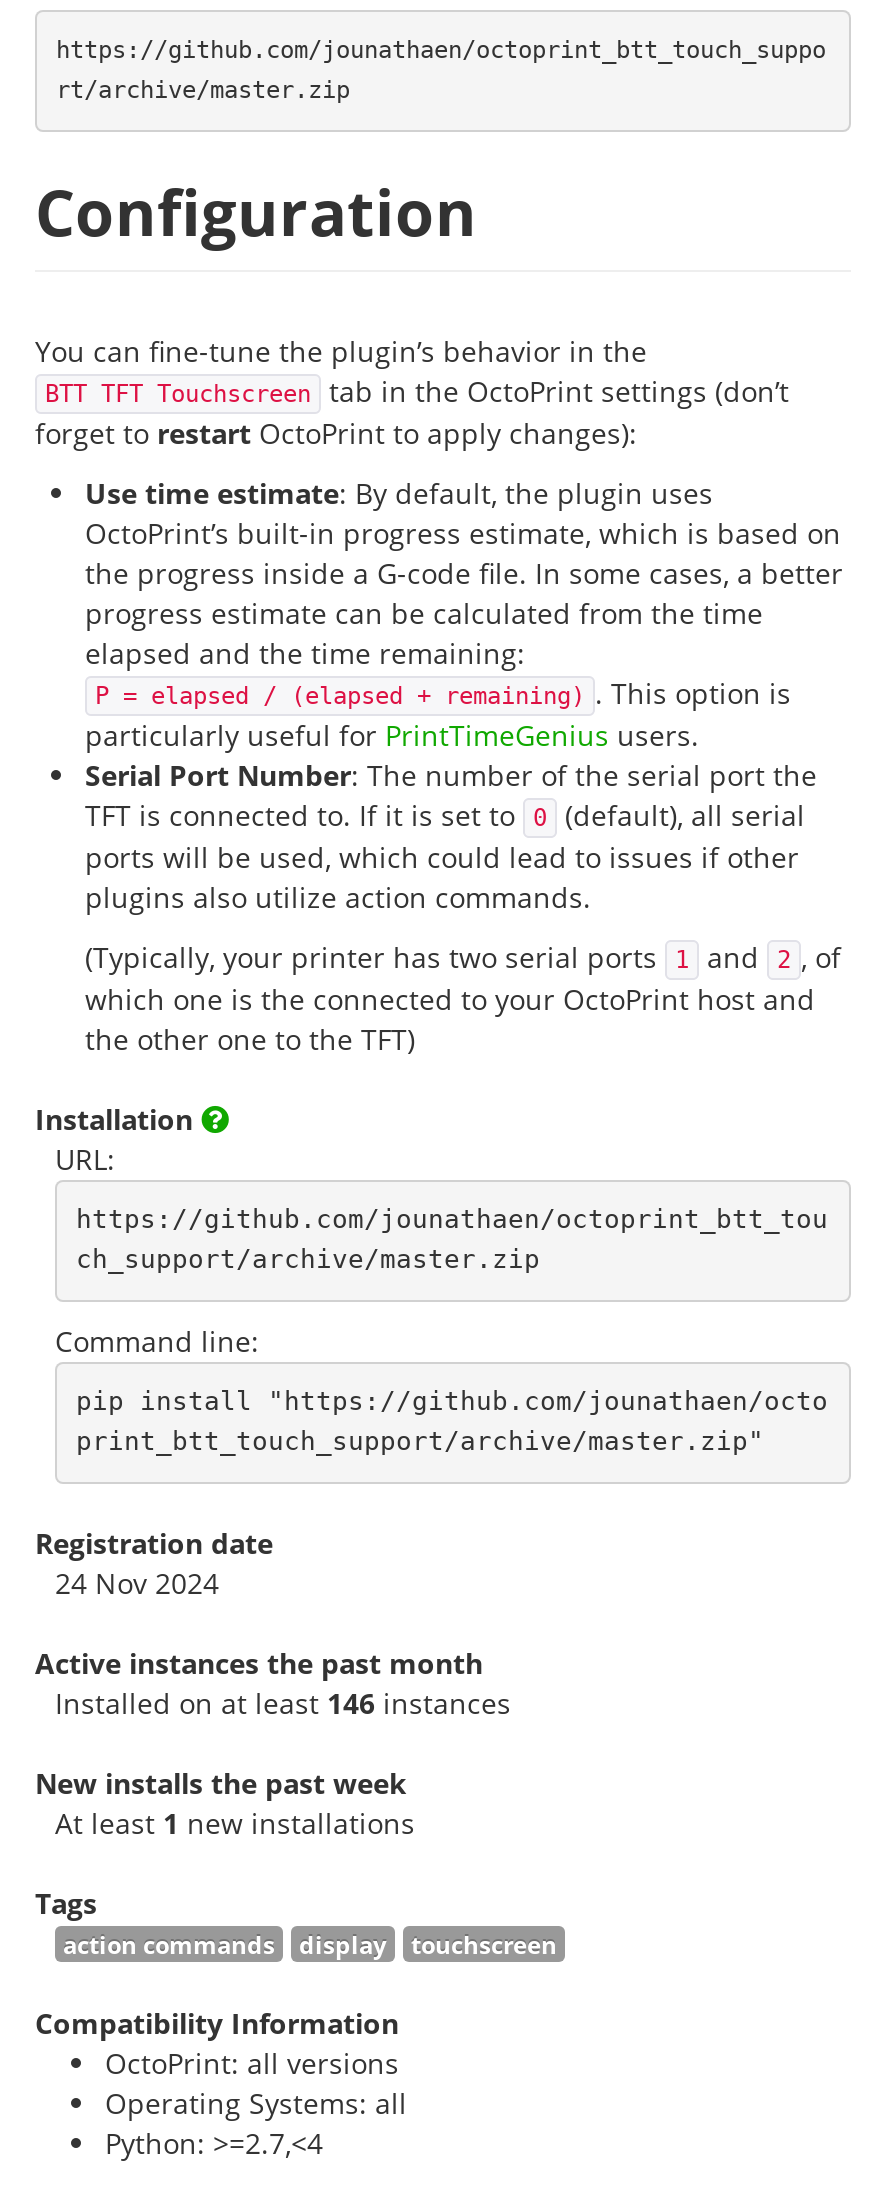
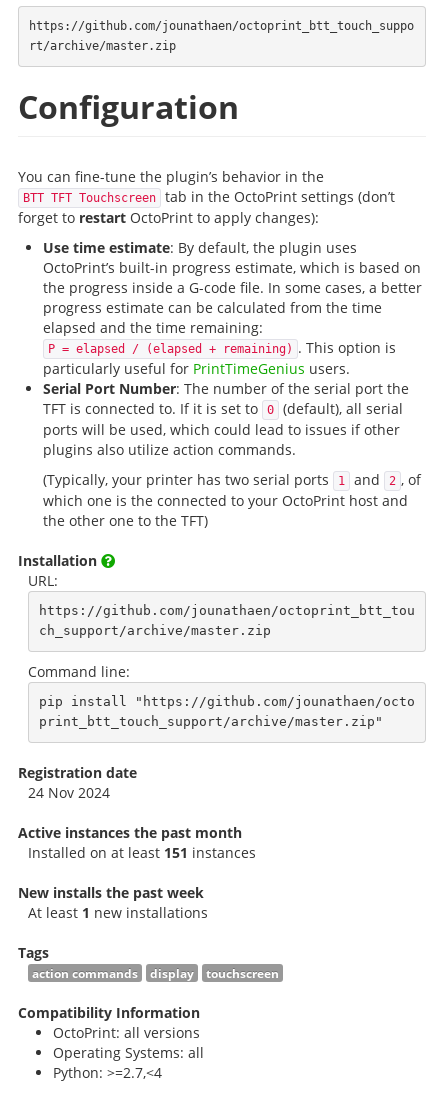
- Installed on at least 146 instances
+ Installed on at least 151 instances
